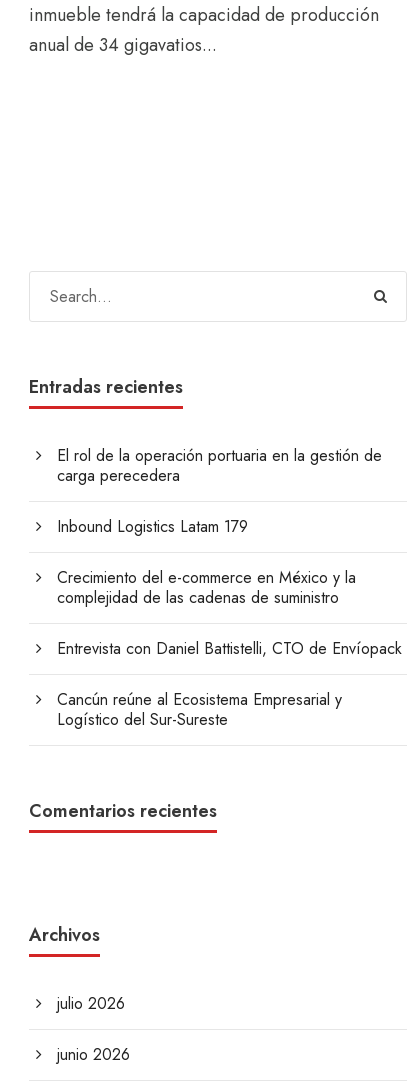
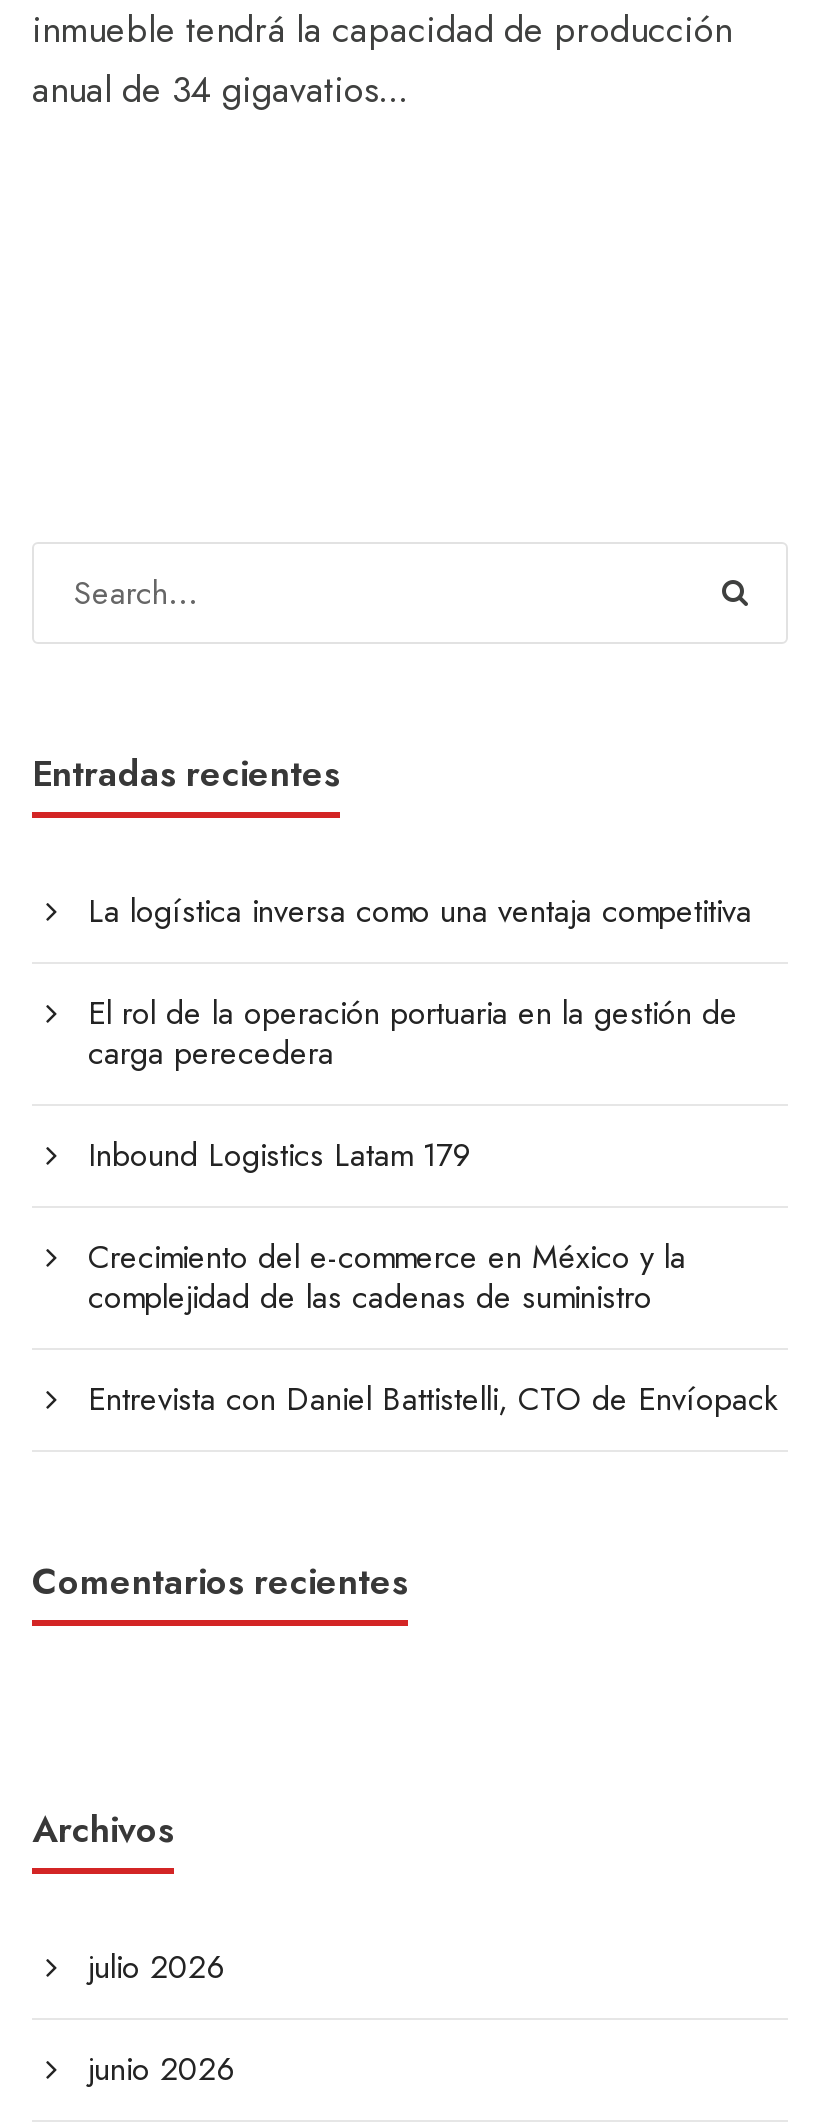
+ La logística inversa como una ventaja competitiva

moved down: El rol de la operación portuaria en la gestión de | carga perecedera | Inbound Logistics Latam 179 | Crecimiento del e-commerce en México y la | complejidad de las cadenas de suministro | Entrevista con Daniel Battistelli, CTO de Envíopack

- Cancún reúne al Ecosistema Empresarial y
- Logístico del Sur-Sureste
